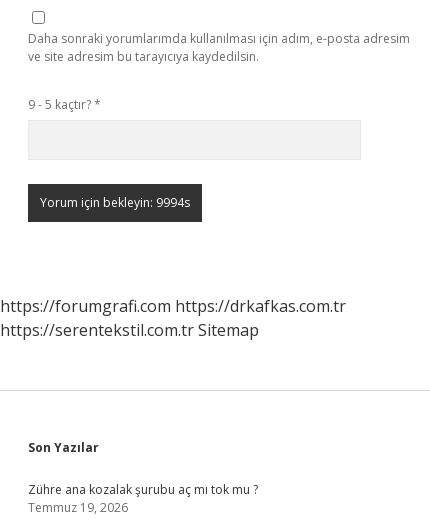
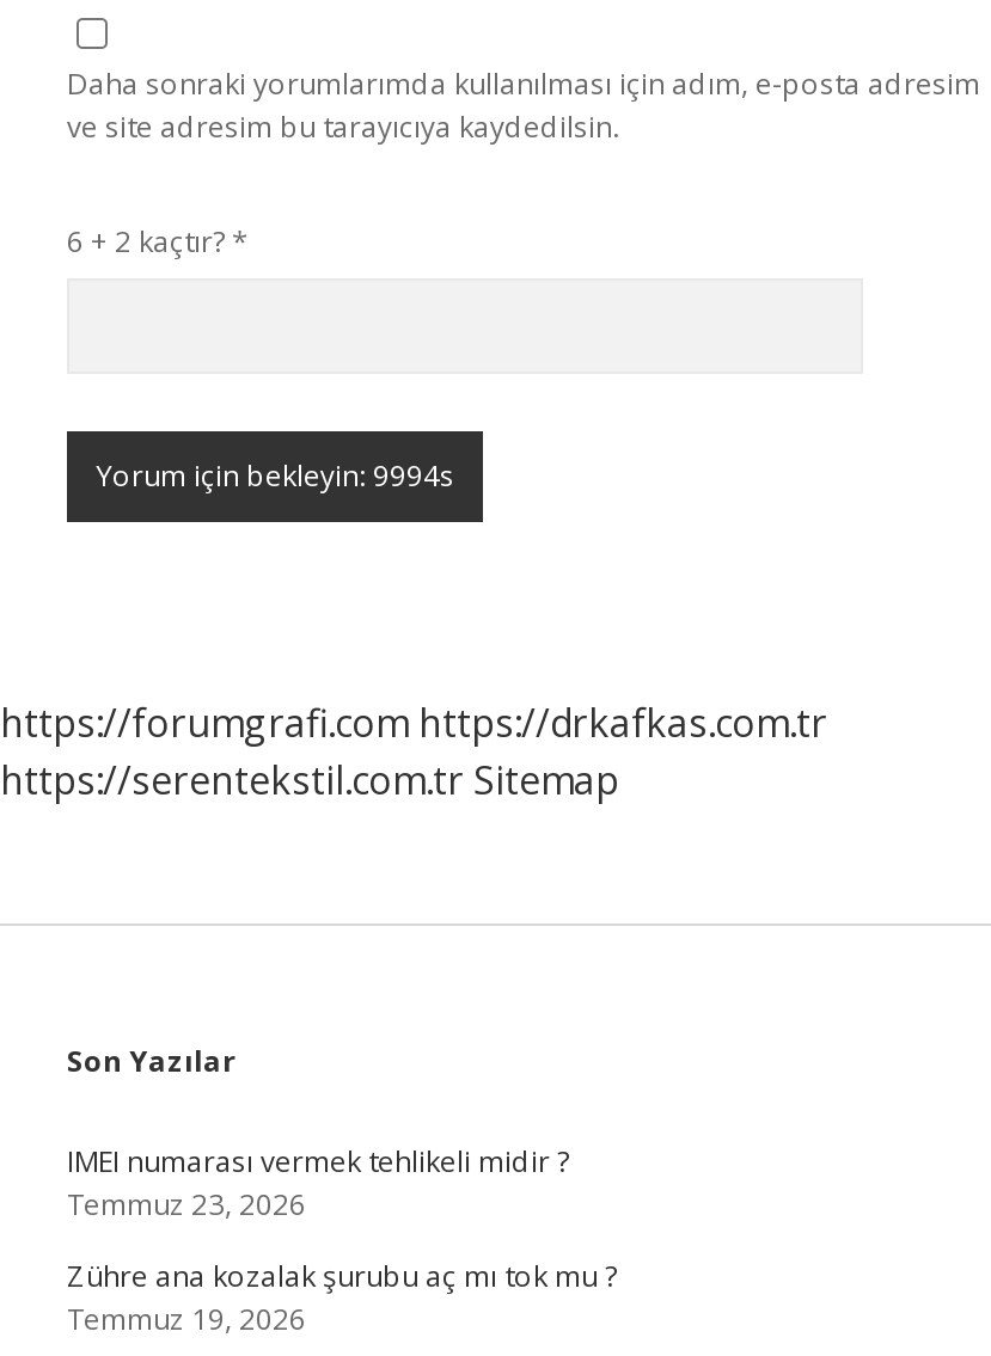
- 9 - 5 kaçtır? *
+ 6 + 2 kaçtır? *

+ IMEI numarası vermek tehlikeli midir ?
+ Temmuz 23, 2026
